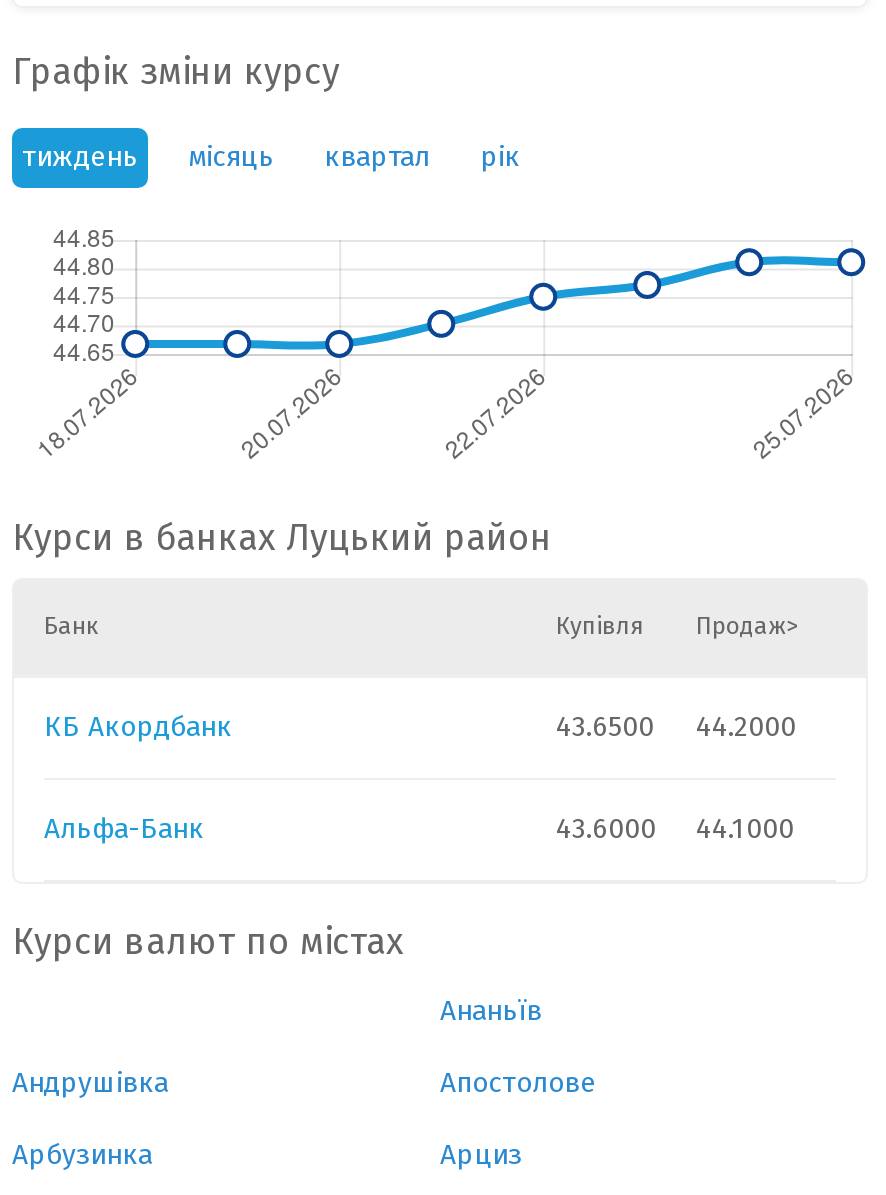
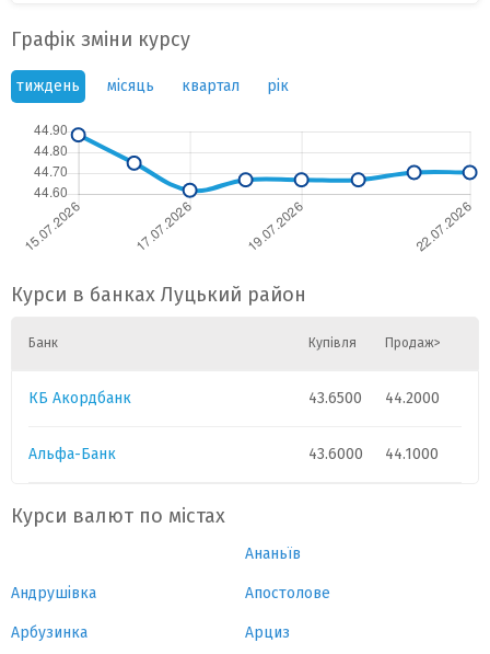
- [image]
+ [image]
